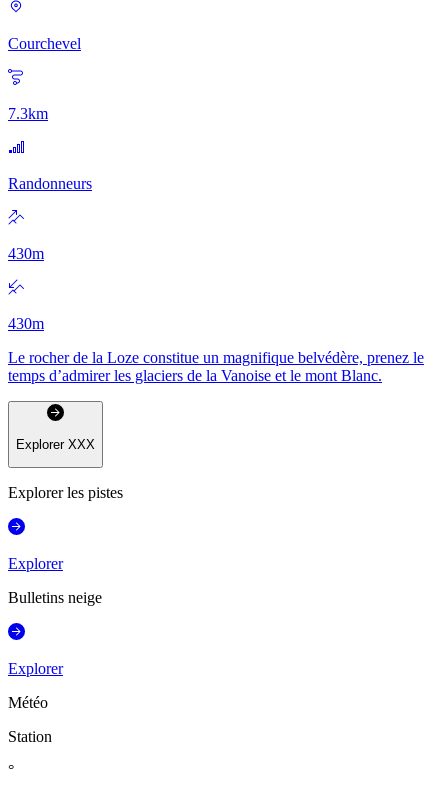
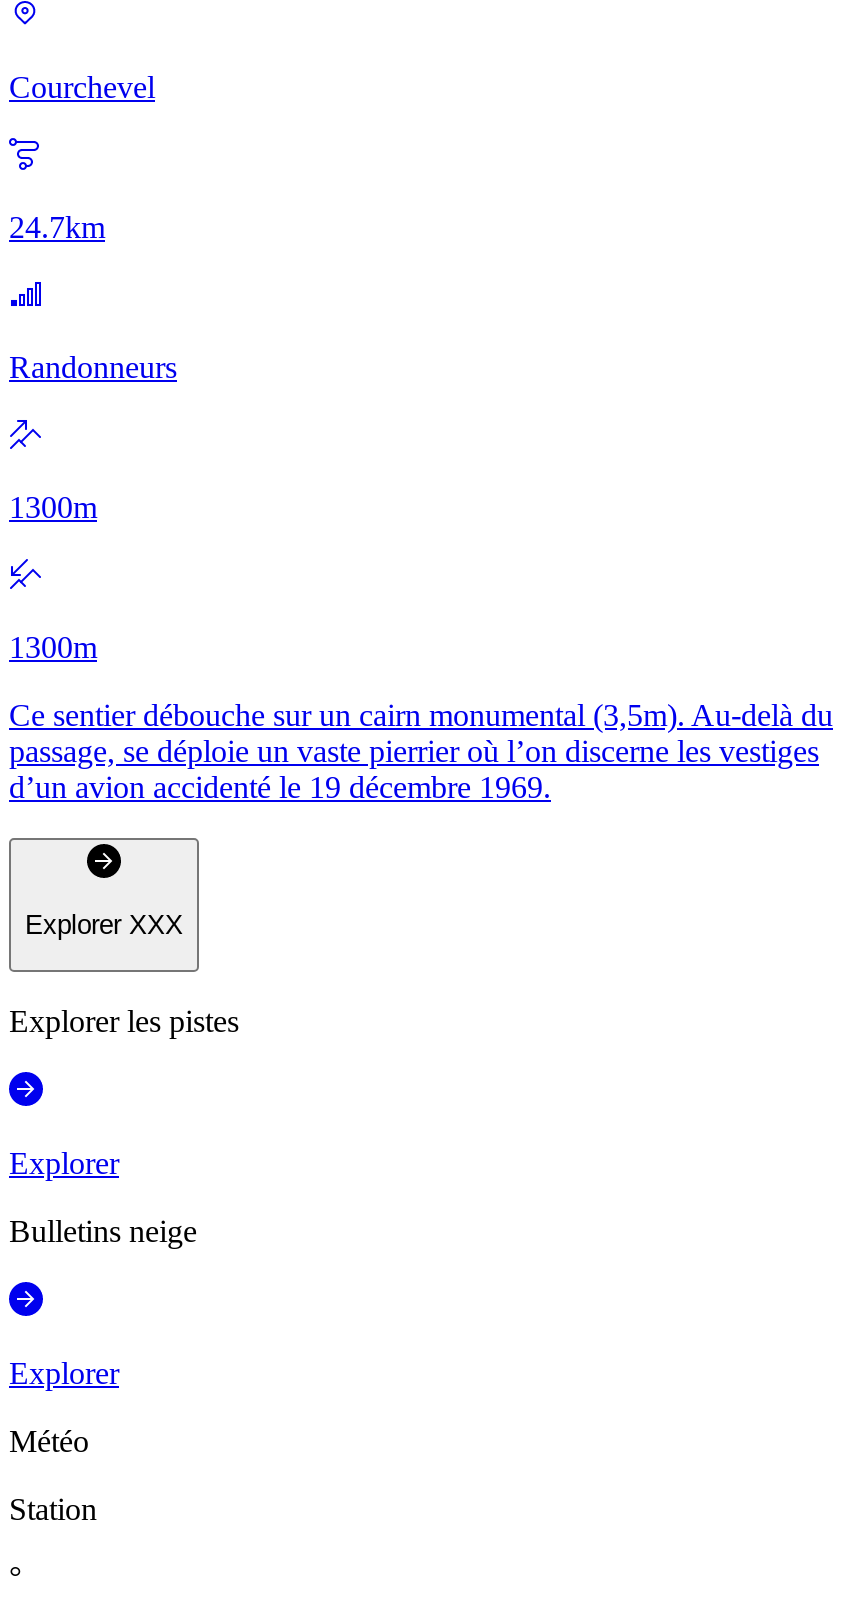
- 7.3km
+ 24.7km

- 430m
+ 1300m

- 430m
+ 1300m

- Le rocher de la Loze constitue un magnifique belvédère, prenez le
- temps d’admirer les glaciers de la Vanoise et le mont Blanc.
+ Ce sentier débouche sur un cairn monumental (3,5m). Au-delà du
+ passage, se déploie un vaste pierrier où l’on discerne les vestiges
+ d’un avion accidenté le 19 décembre 1969.
